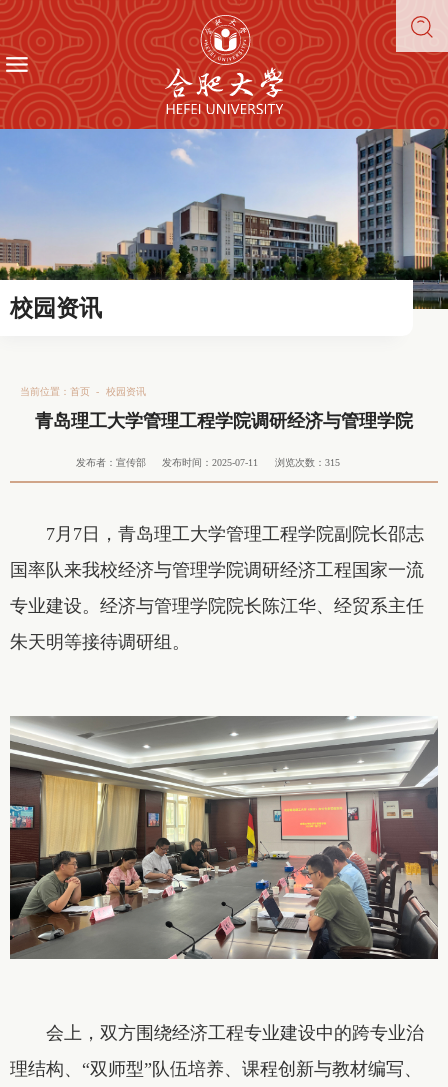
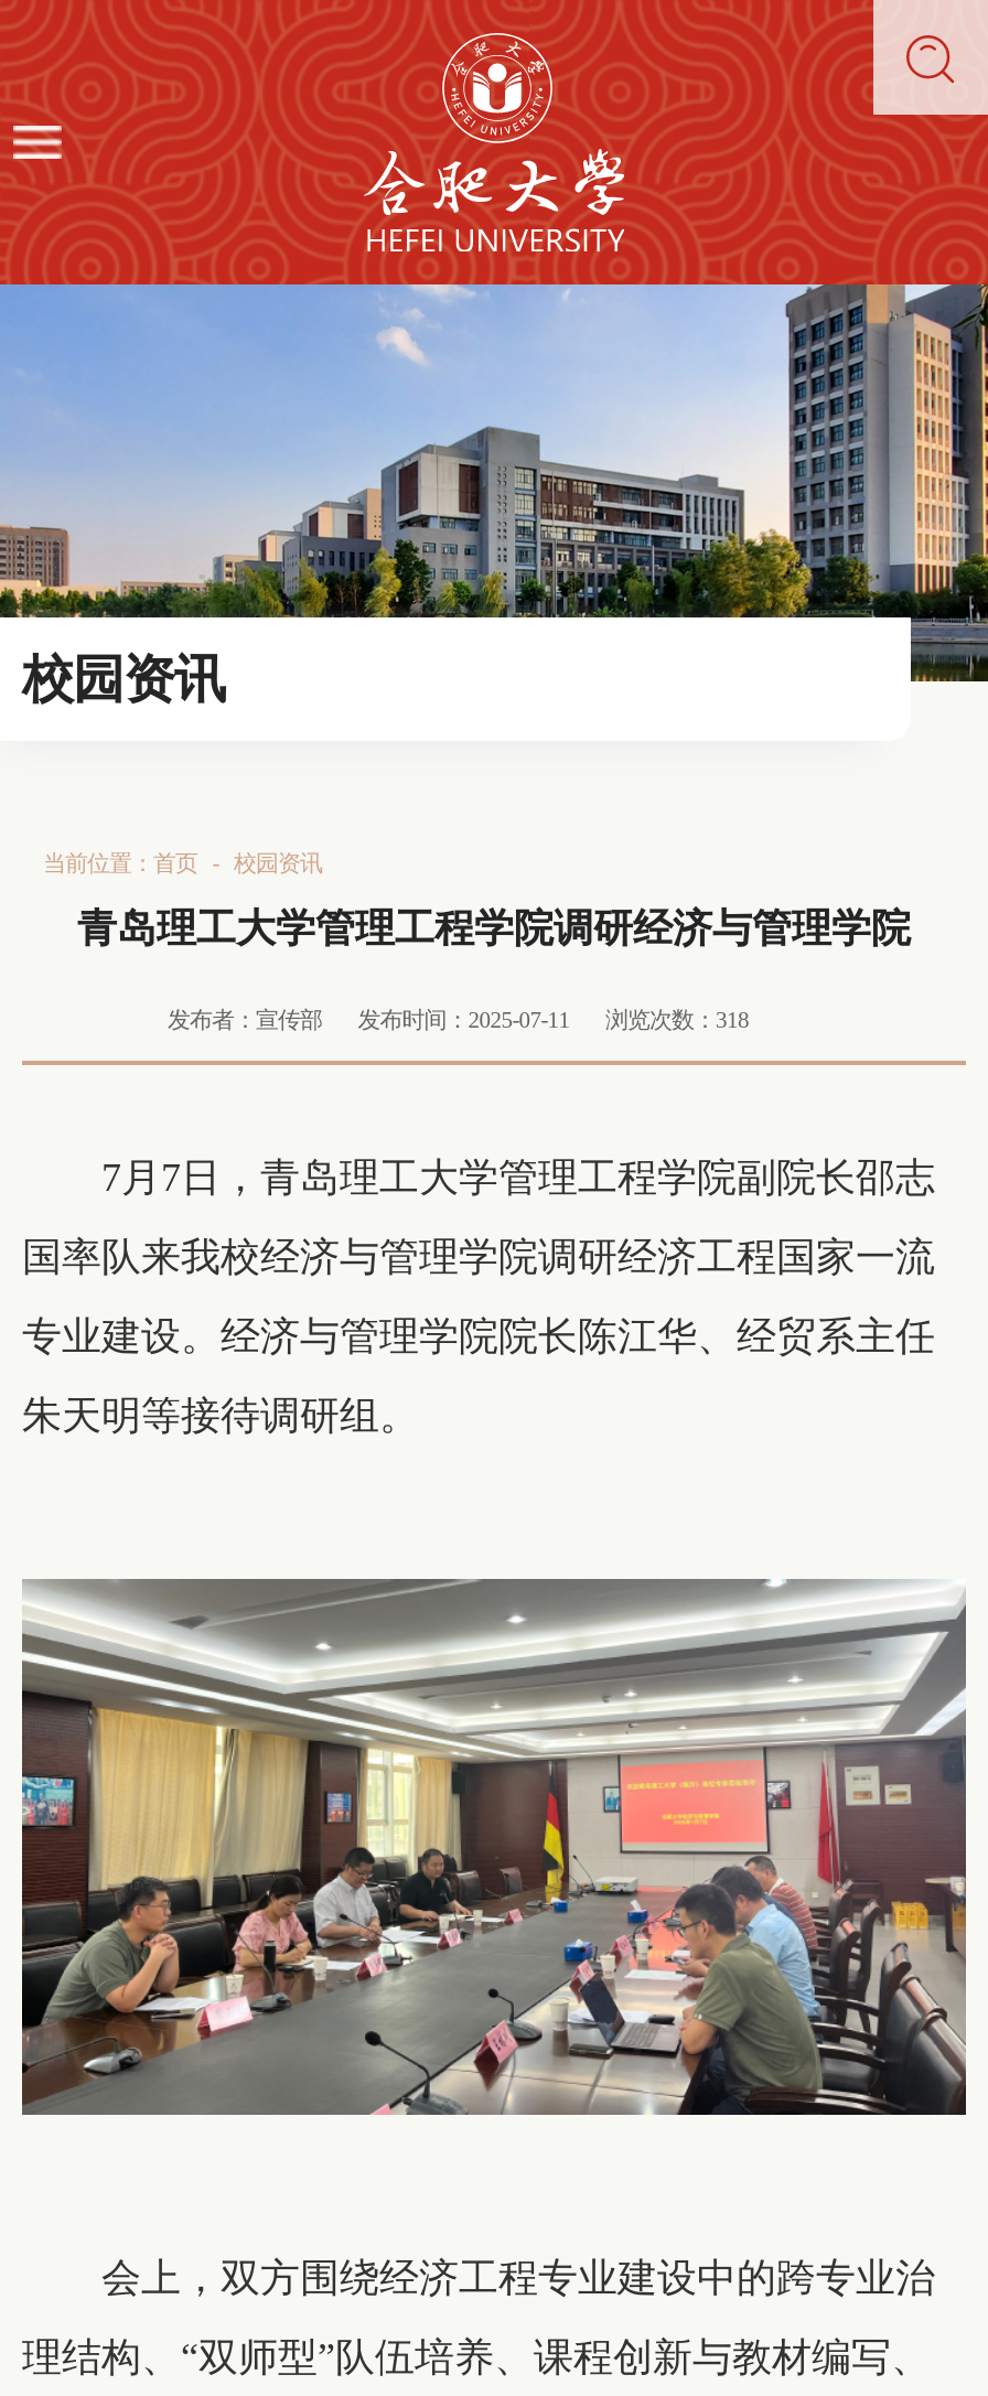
- 发布者：宣传部 发布时间：2025-07-11 浏览次数：315
+ 发布者：宣传部 发布时间：2025-07-11 浏览次数：318
